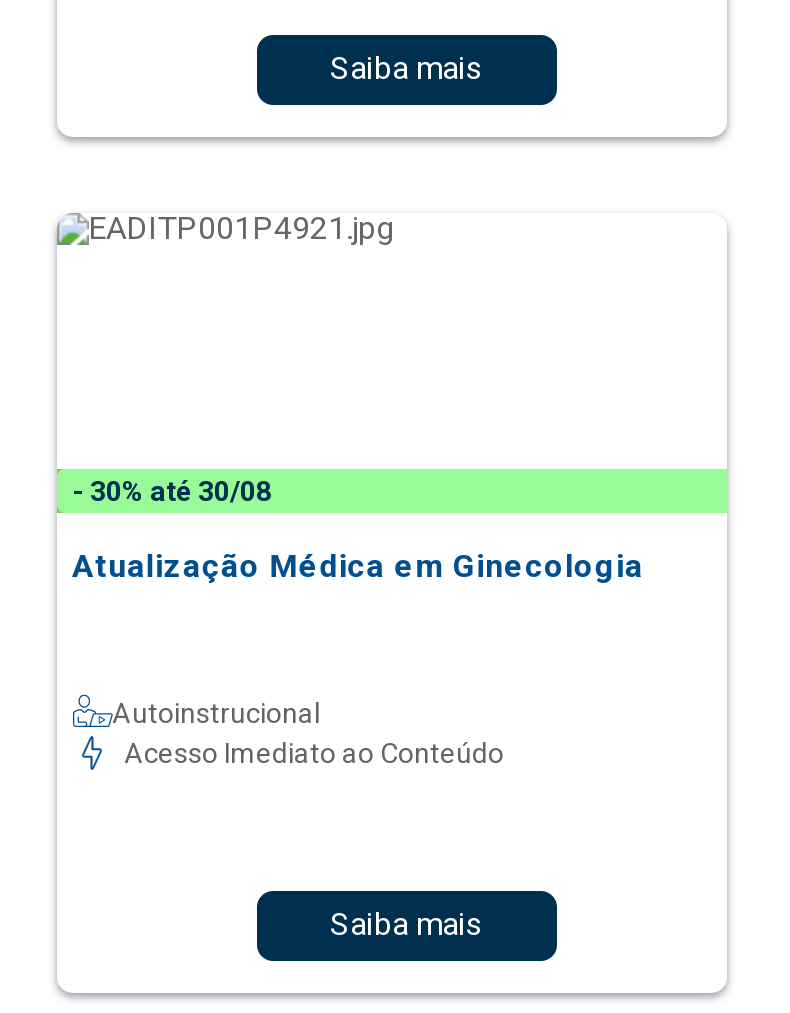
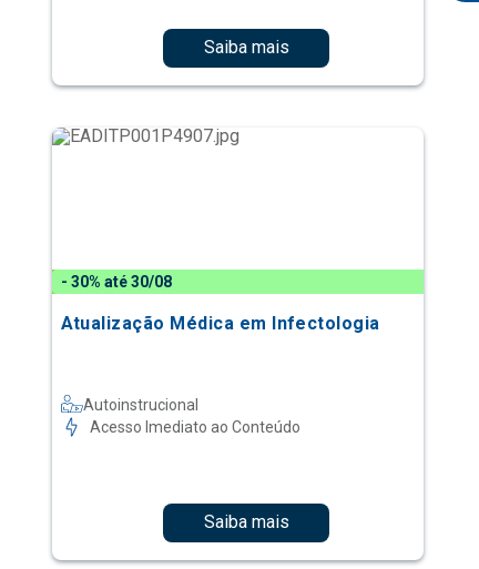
- Atualização Médica em Ginecologia
+ Atualização Médica em Infectologia
